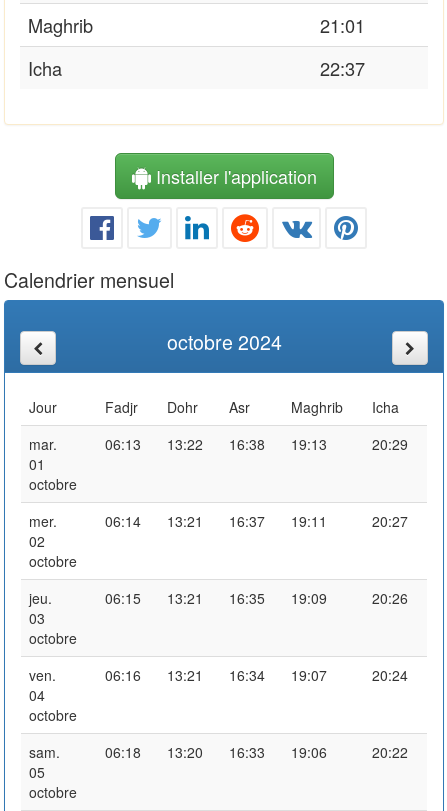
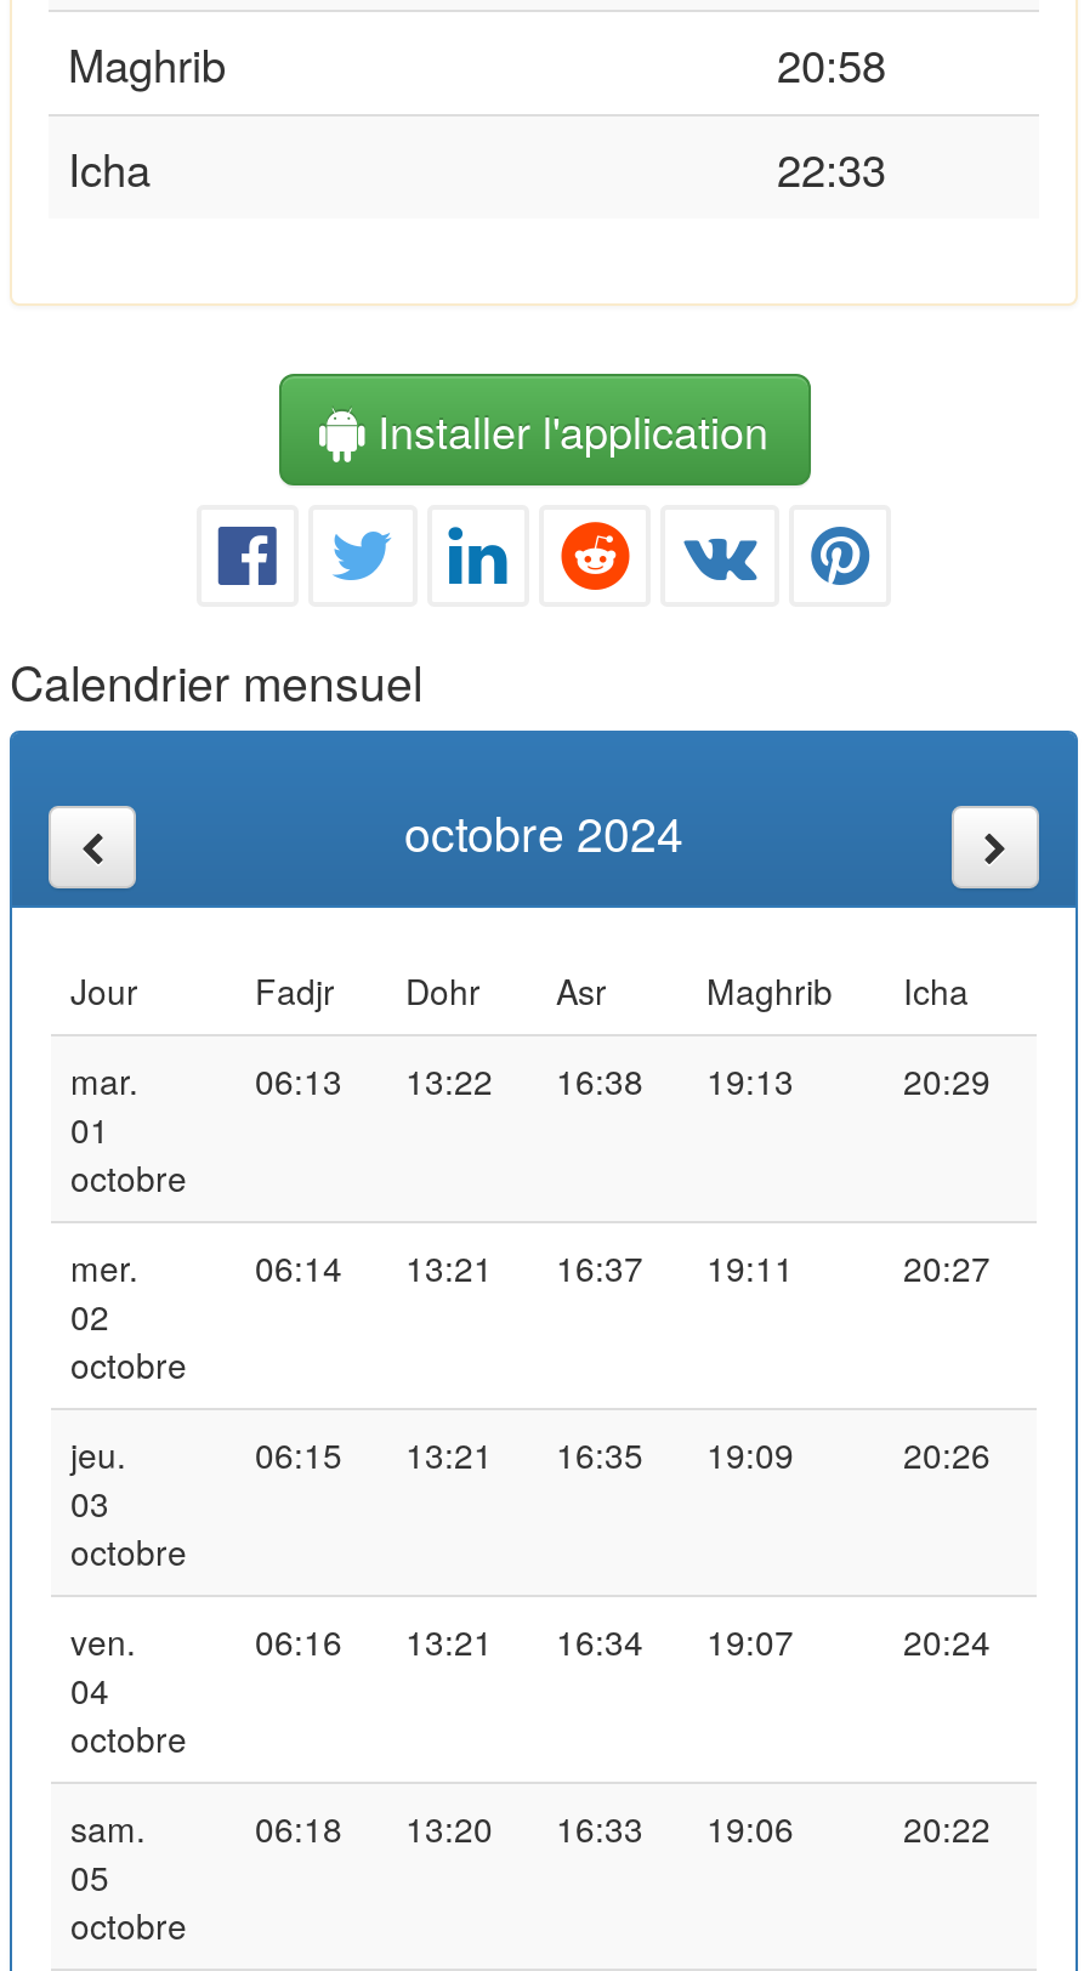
- 21:01
+ 20:58

- 22:37
+ 22:33
